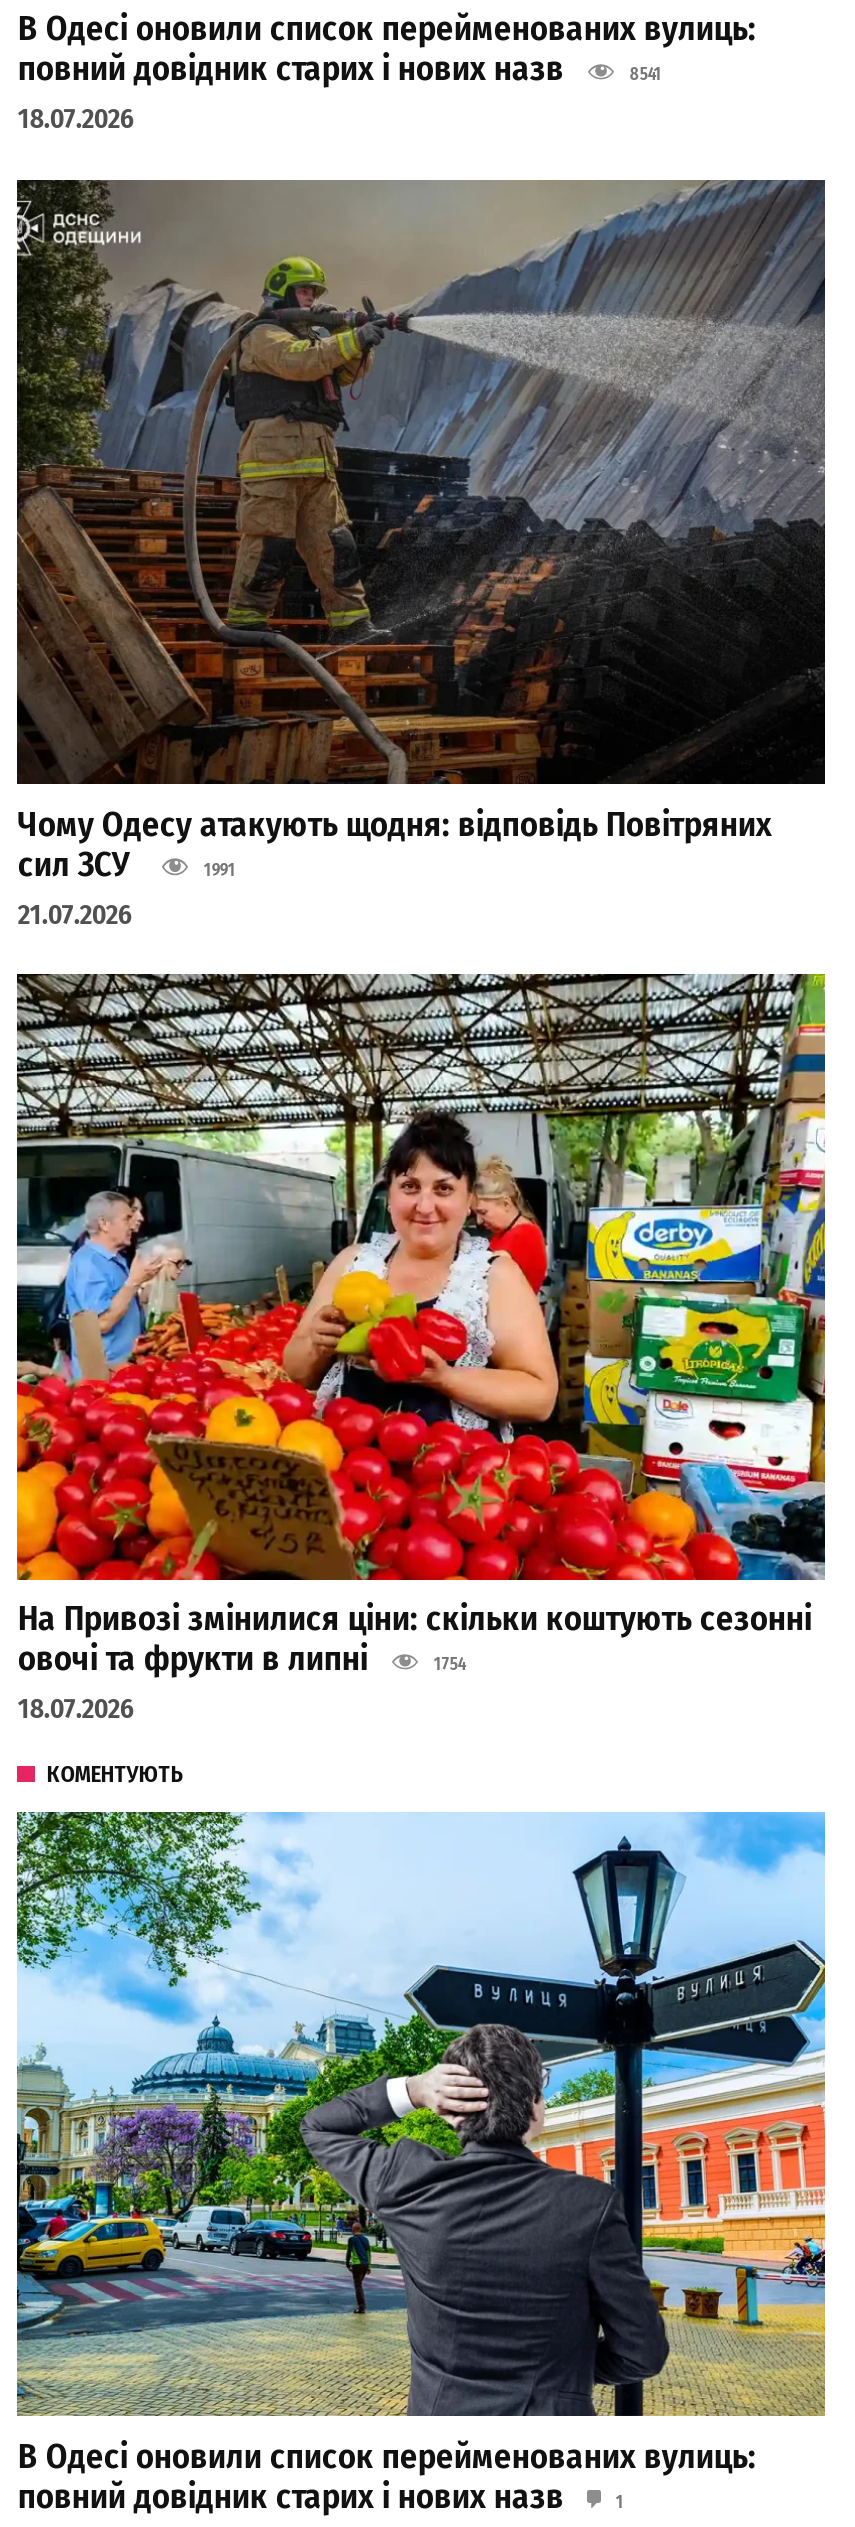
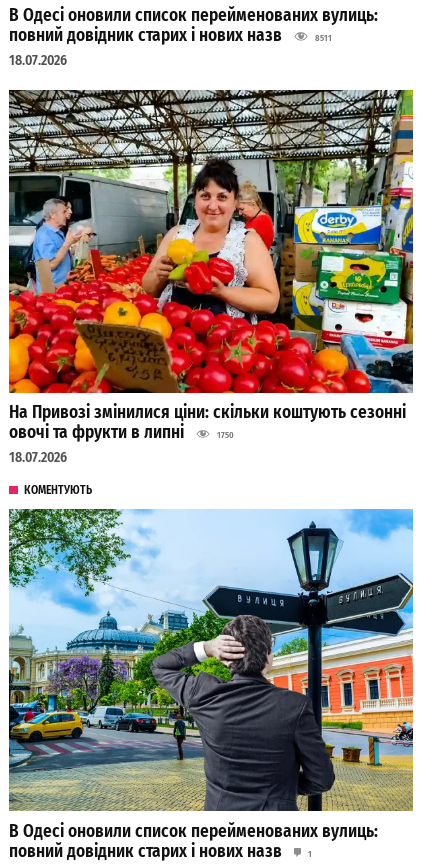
- 8541
+ 8511

- [image]
- Чому Одесу атакують щодня: відповідь Повітряних
- сил ЗСУ
- 1991
- 21.07.2026

- 1754
+ 1750
